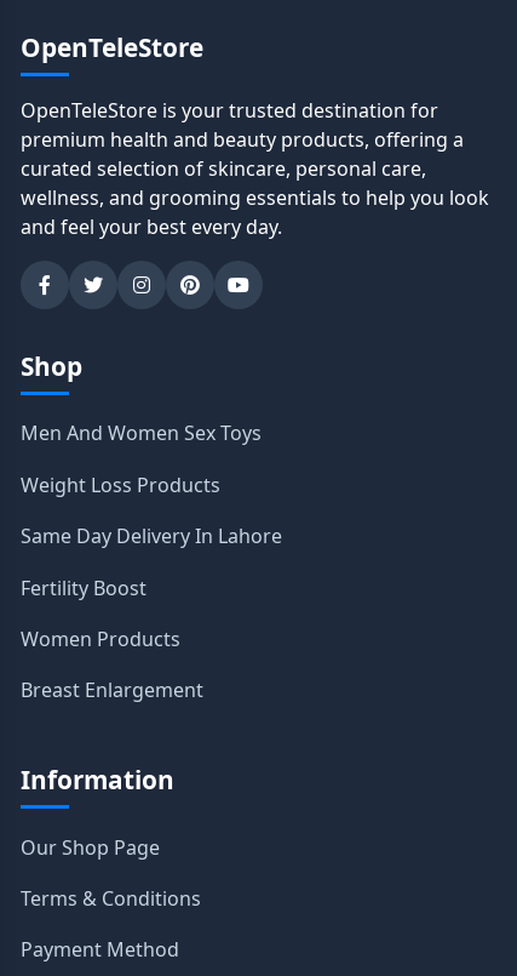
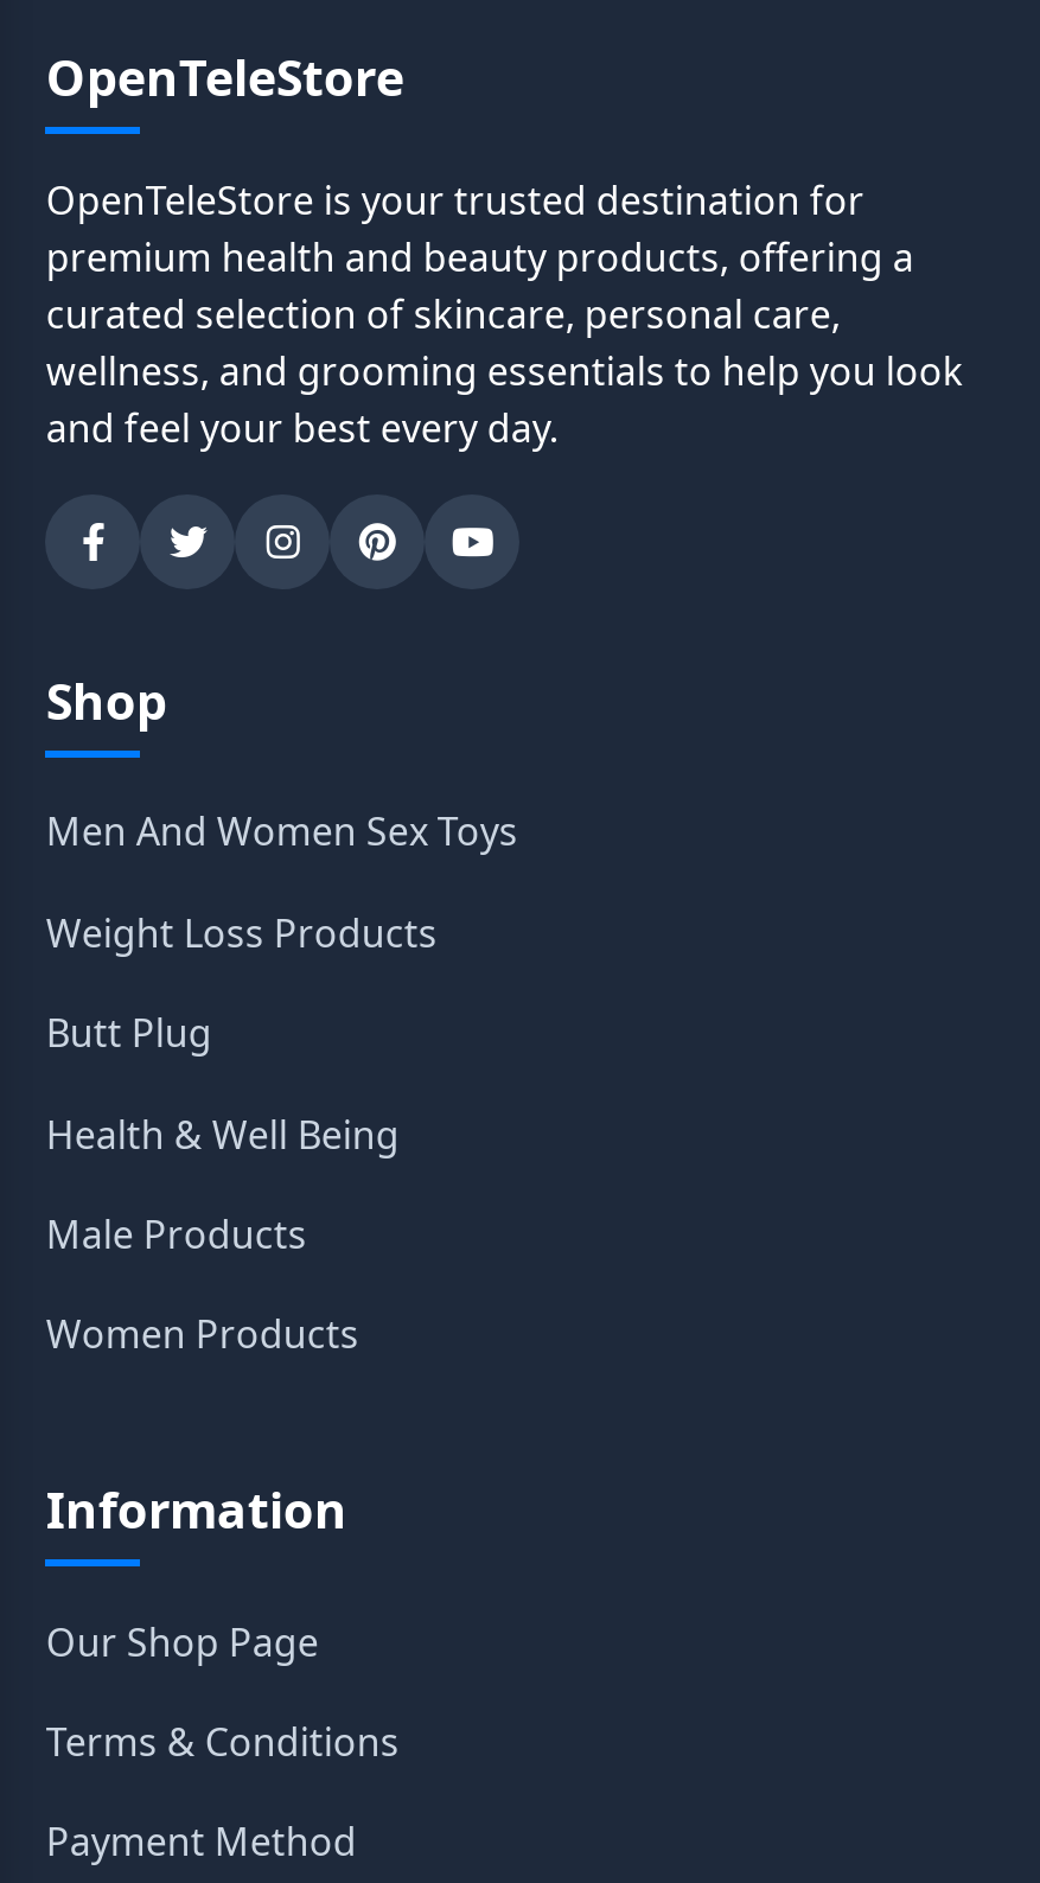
- Same Day Delivery In Lahore
- Fertility Boost
+ Butt Plug
+ Health & Well Being
+ Male Products

moved down: Women Products

- Breast Enlargement
